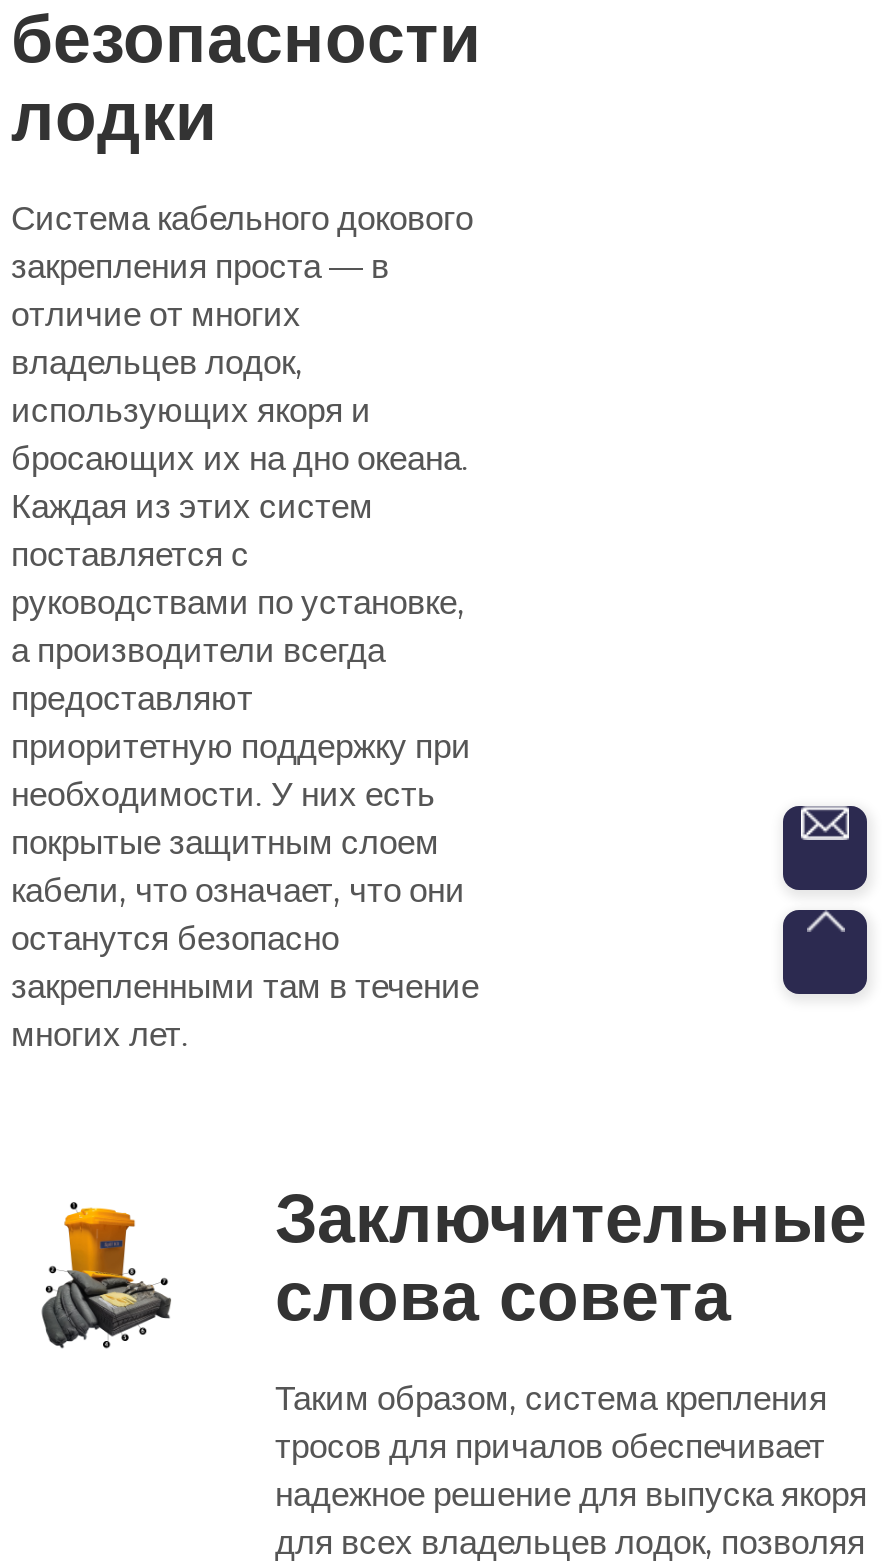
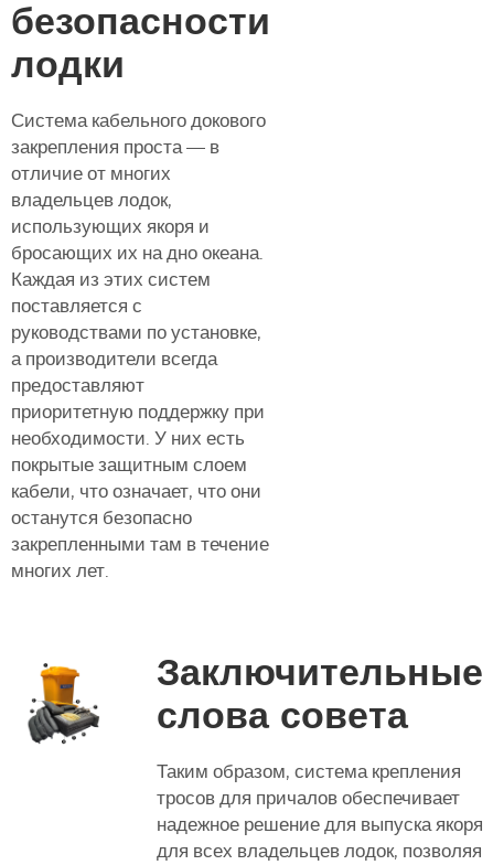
- [image]

- [image]
